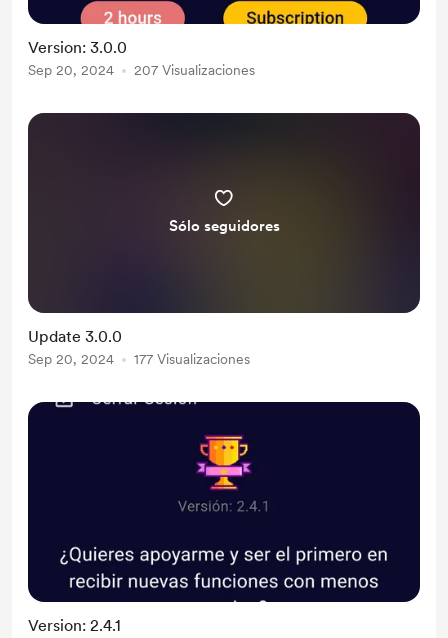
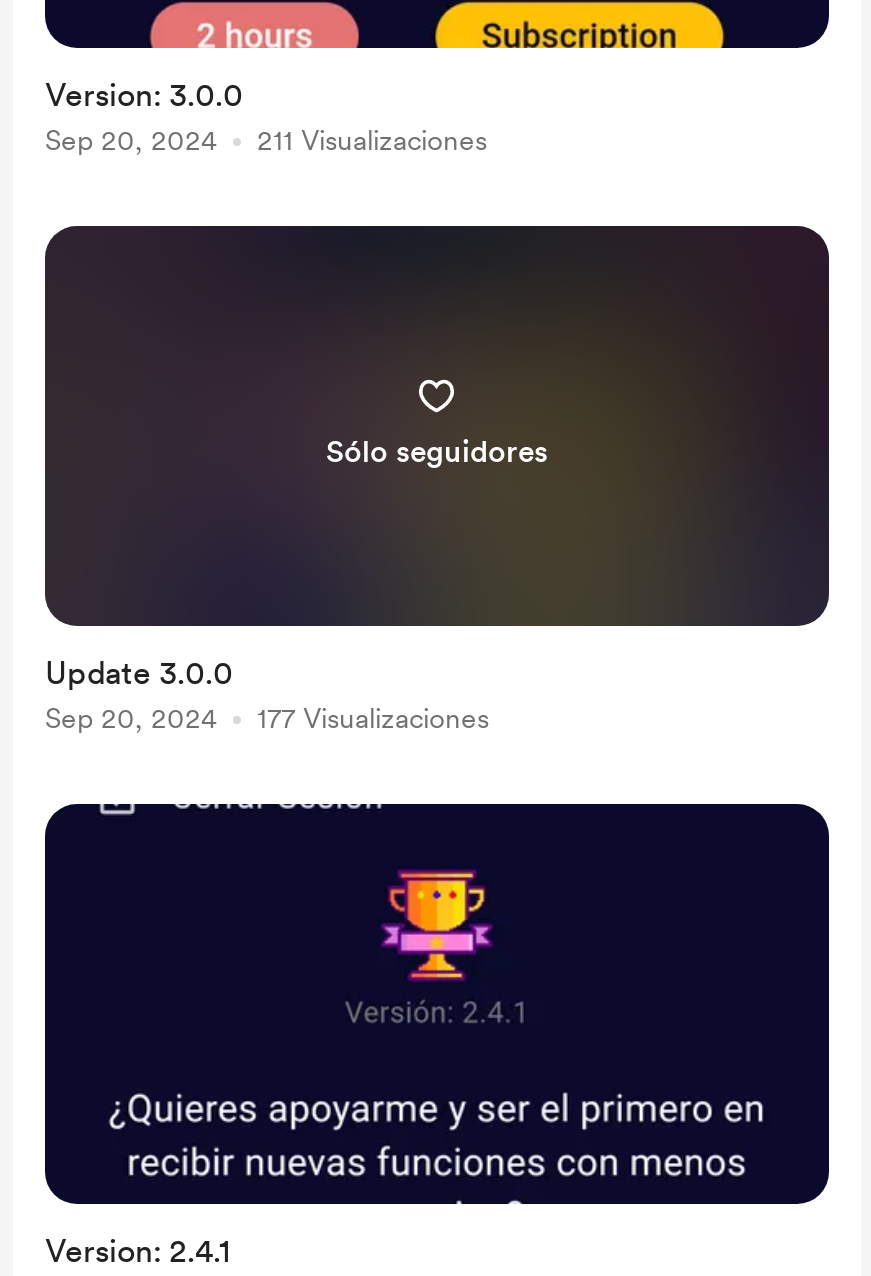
- 207 Visualizaciones
+ 211 Visualizaciones
